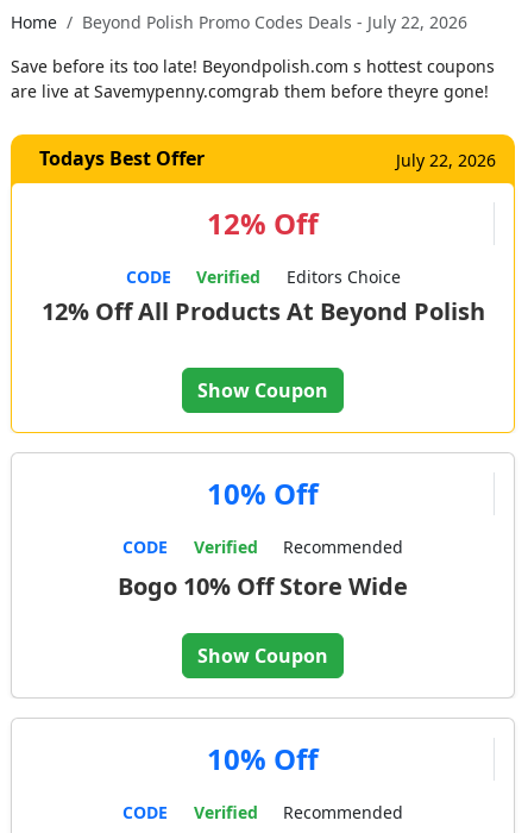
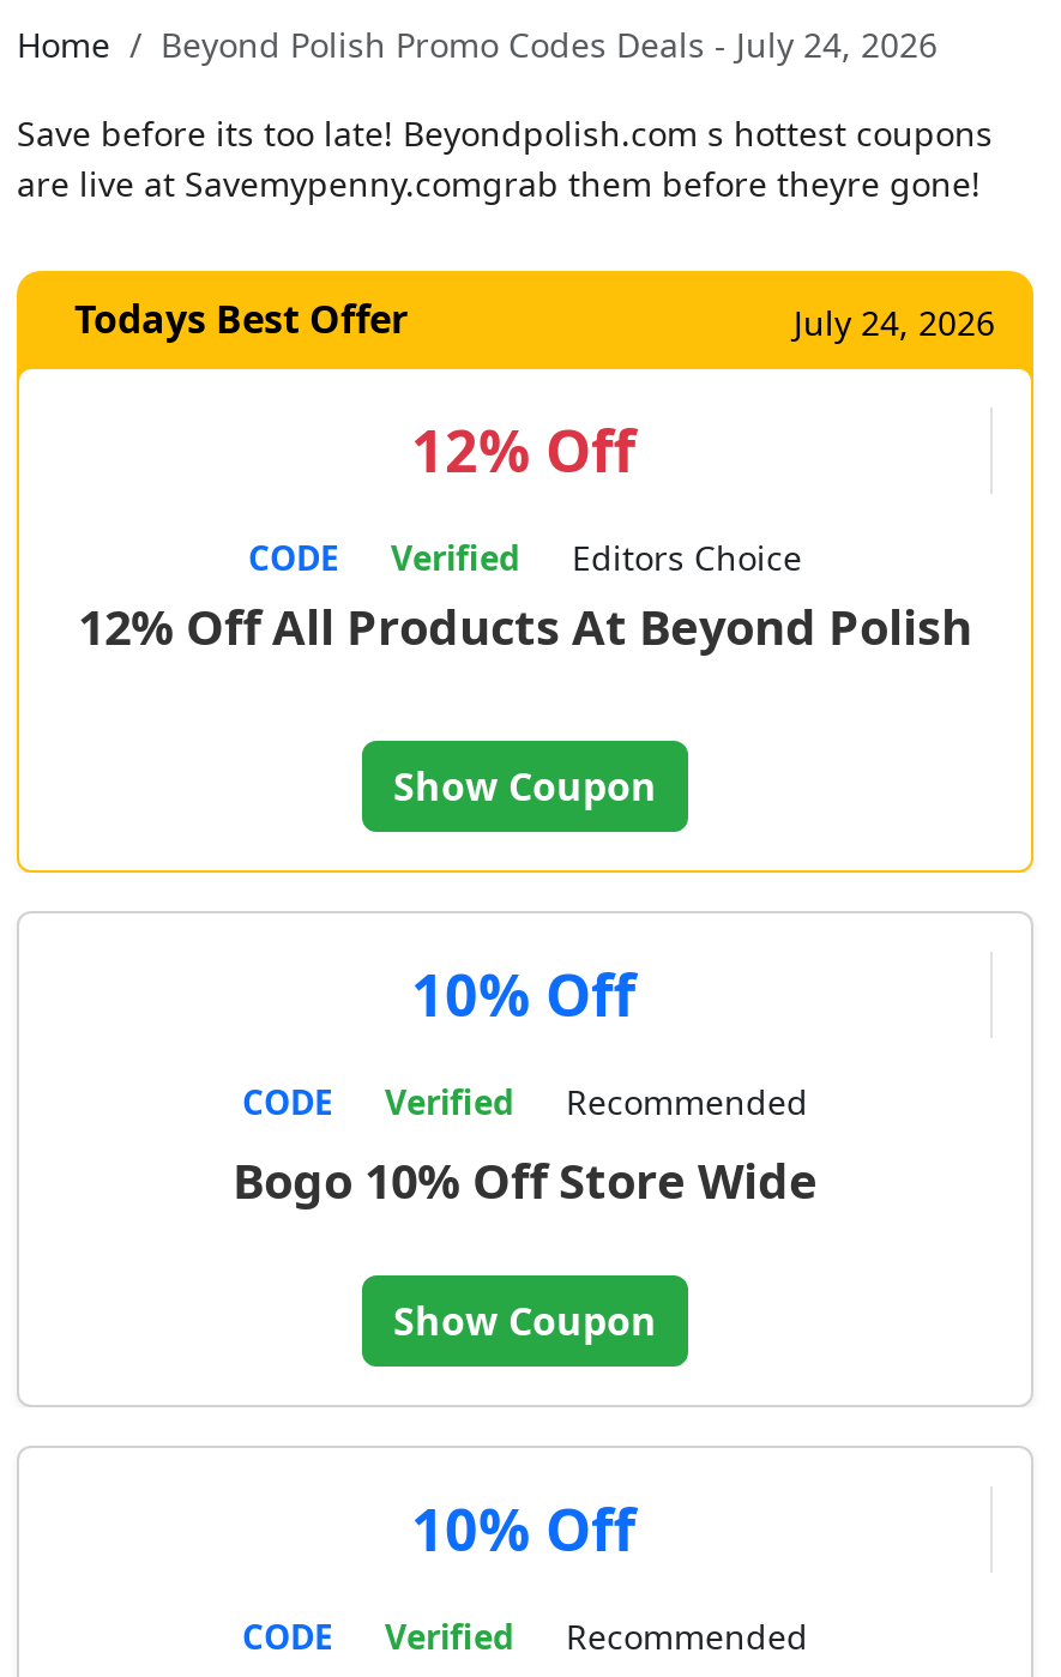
- Beyond Polish Promo Codes Deals - July 22, 2026
+ Beyond Polish Promo Codes Deals - July 24, 2026

- July 22, 2026
+ July 24, 2026
